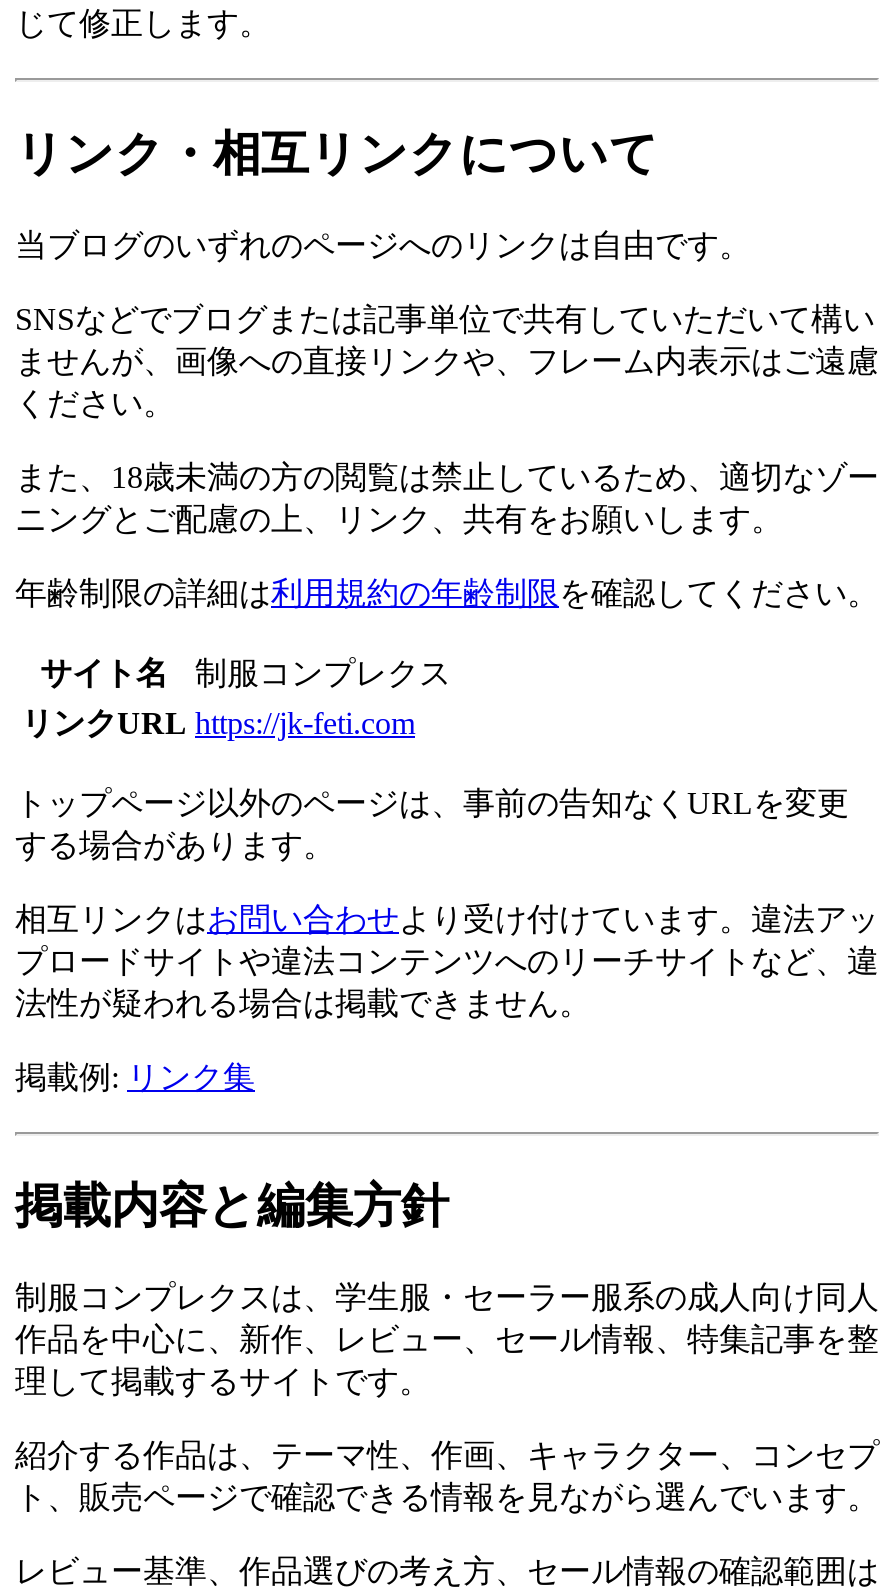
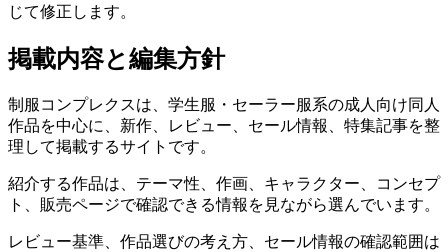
- リンク・相互リンクについて
- 当ブログのいずれのページへのリンクは自由です。
- SNSなどでブログまたは記事単位で共有していただいて構い
- ませんが、画像への直接リンクや、フレーム内表示はご遠慮
- ください。
- また、18歳未満の方の閲覧は禁止しているため、適切なゾー
- ニングとご配慮の上、リンク、共有をお願いします。
- 年齢制限の詳細は利用規約の年齢制限を確認してください。
- サイト名
- 制服コンプレクス
- リンクURL https://jk-feti.com
- トップページ以外のページは、事前の告知なくURLを変更
- する場合があります。
- 相互リンクはお問い合わせより受け付けています。違法アッ
- プロードサイトや違法コンテンツへのリーチサイトなど、違
- 法性が疑われる場合は掲載できません。
- 掲載例:リンク集
